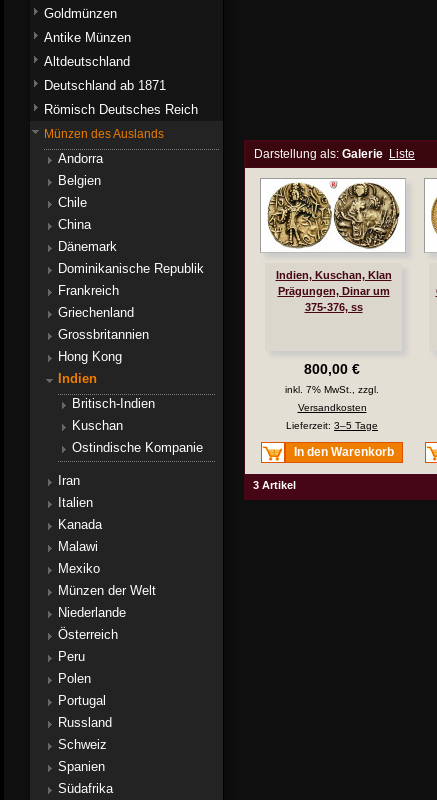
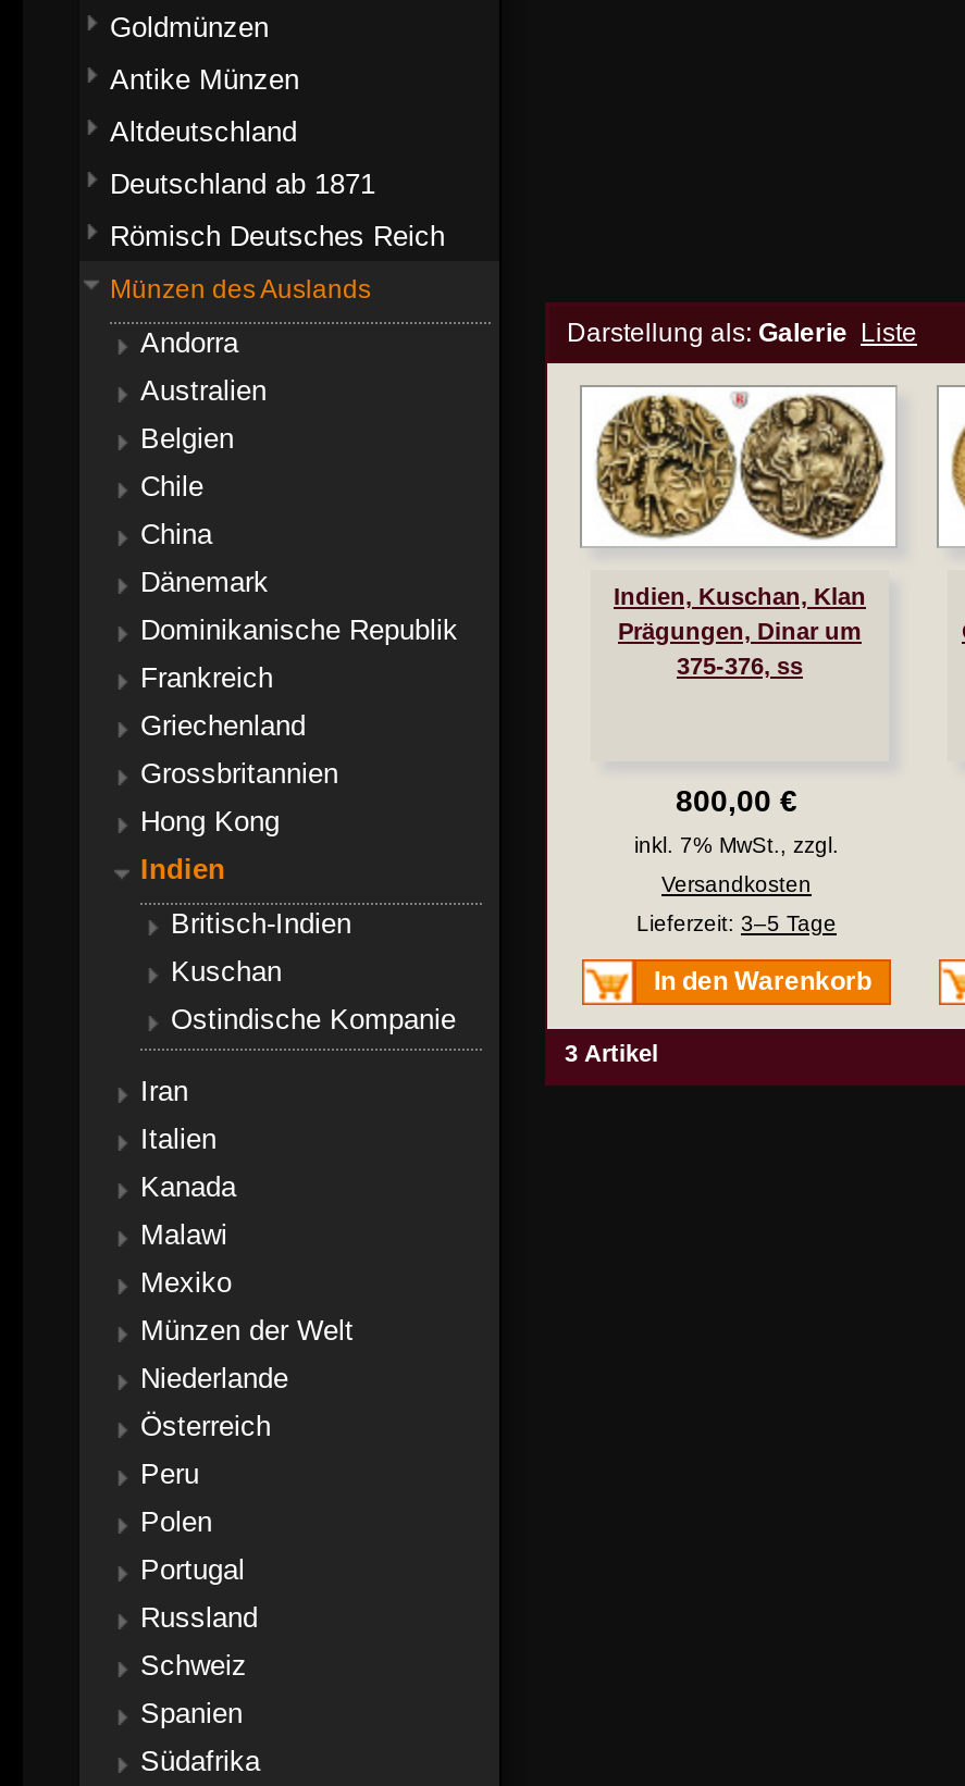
+ Australien
